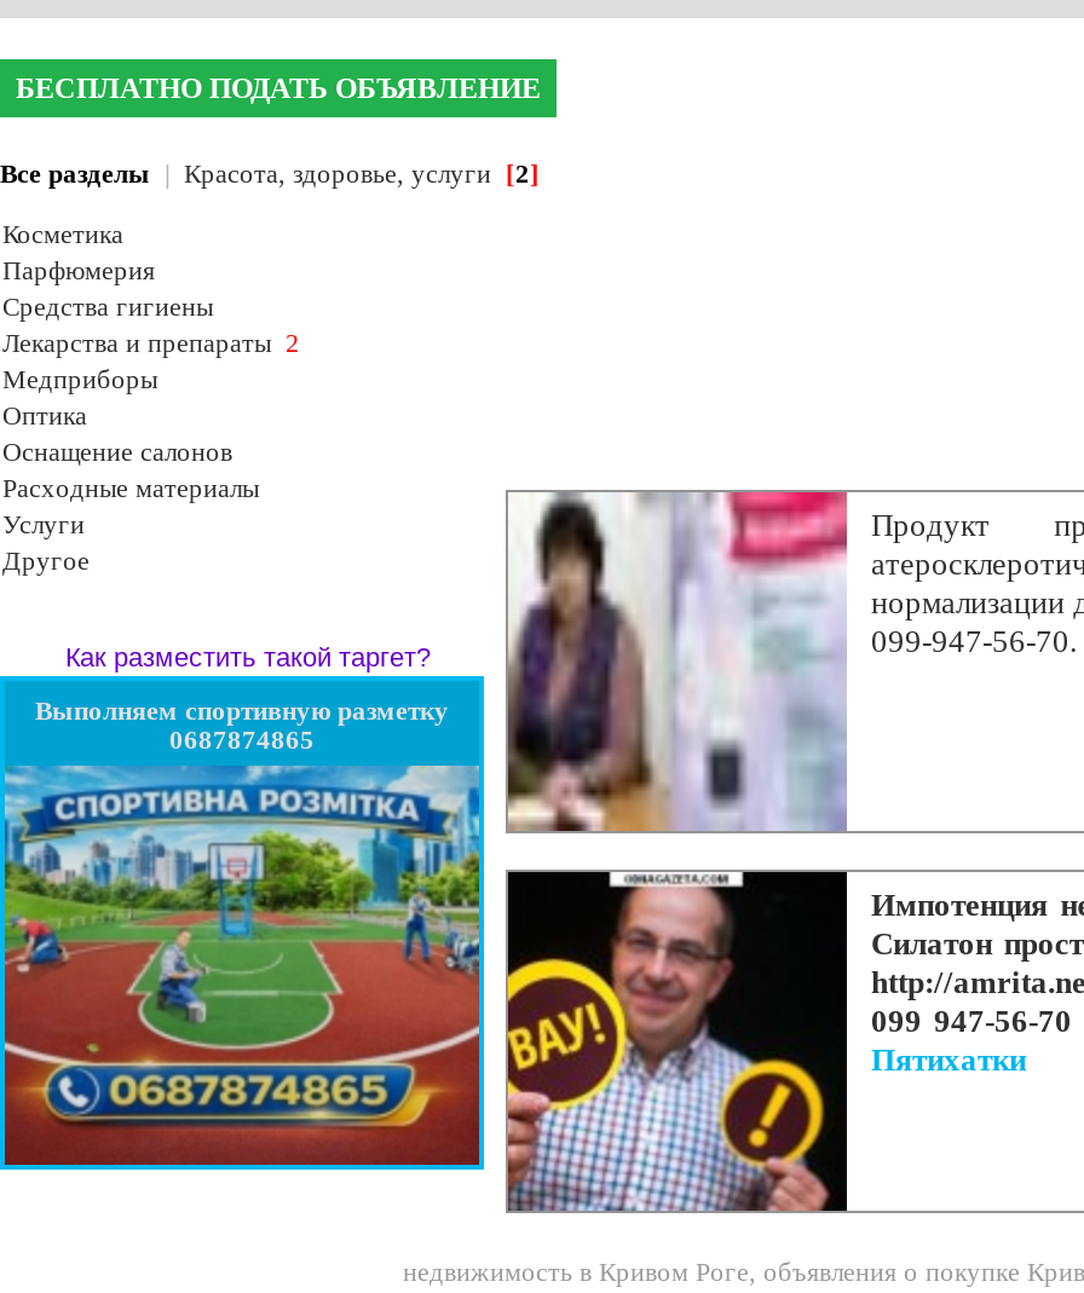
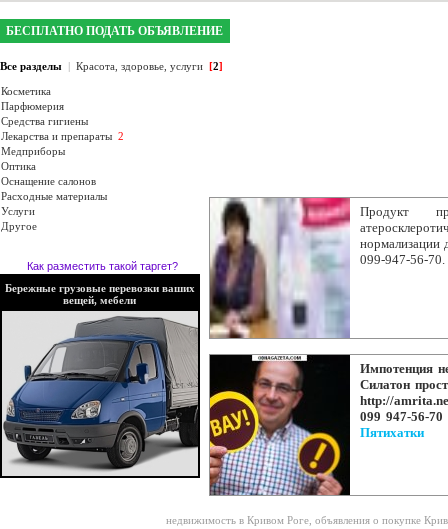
- [image]
- Выполняем спортивную разметку
- 0687874865
+ [image]
+ Бережные грузовые перевозки ваших
+ вещей, мебели
